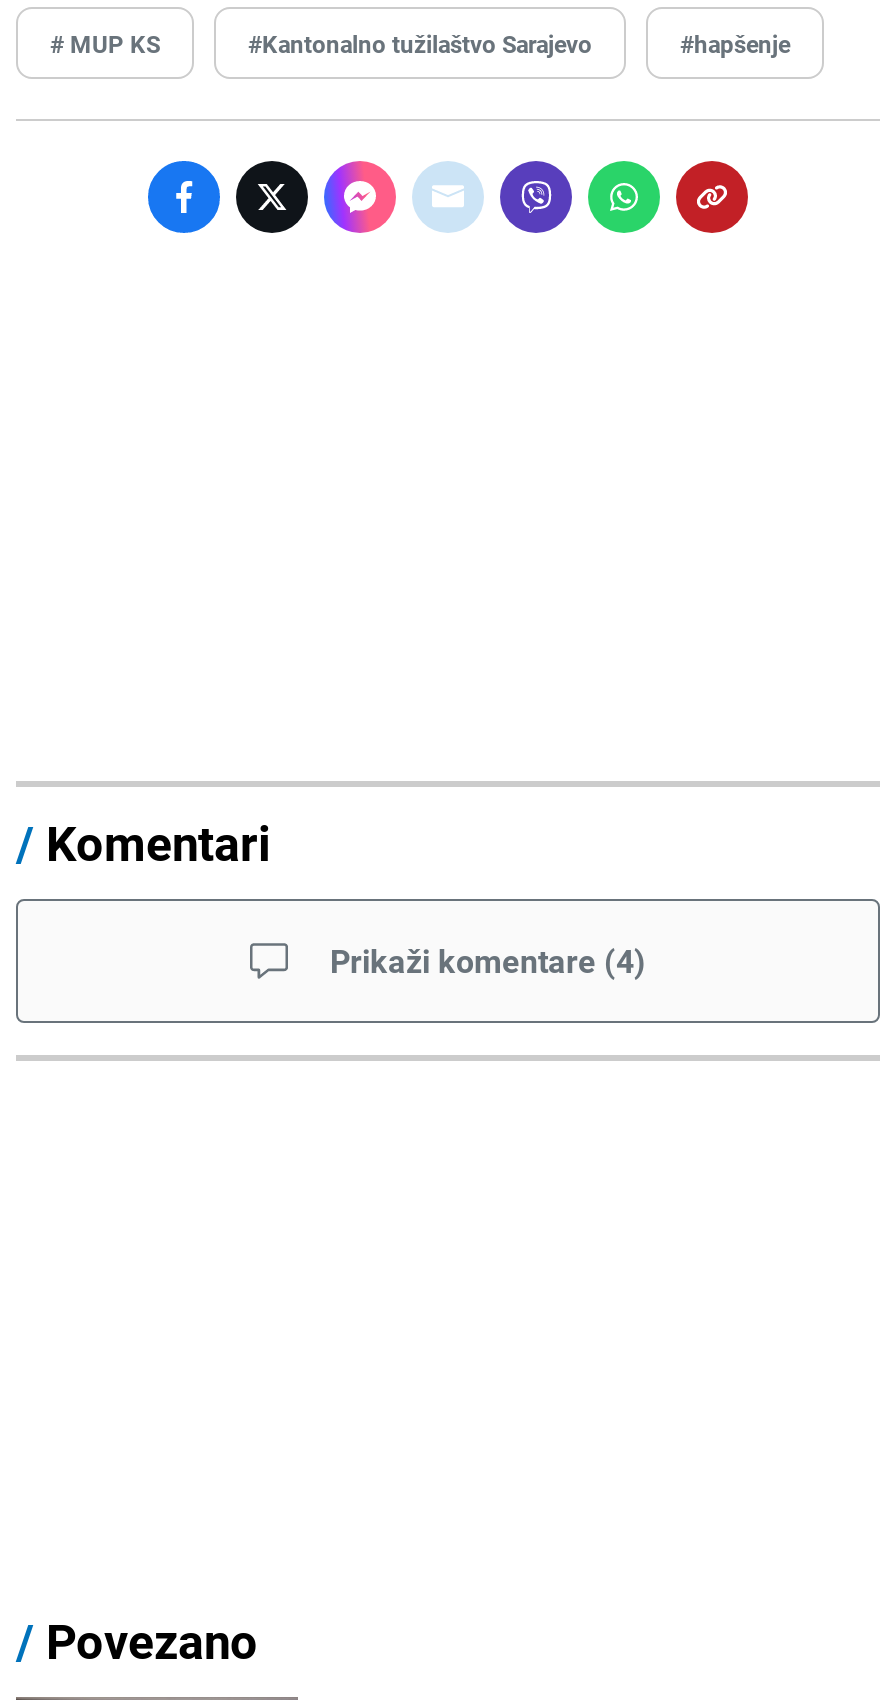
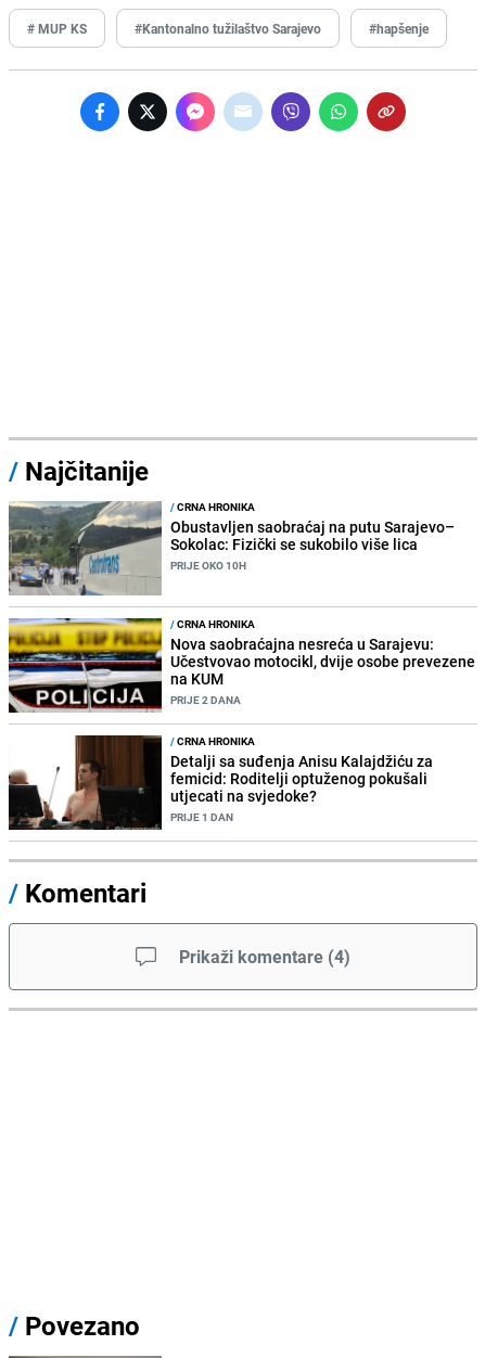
+ [image]
+ / Najčitanije
+ / CRNA HRONIKA
+ Obustavljen saobraćaj na putu Sarajevo–
+ Sokolac: Fizički se sukobilo više lica
+ PRIJE OKO 10H

+ [image]
+ / CRNA HRONIKA
+ Nova saobraćajna nesreća u Sarajevu:
+ Učestvovao motocikl, dvije osobe prevezene
+ na KUM
+ PRIJE 2 DANA
+ / CRNA HRONIKA
+ Detalji sa suđenja Anisu Kalajdžiću za
+ femicid: Roditelji optuženog pokušali
+ utjecati na svjedoke?
+ PRIJE 1 DAN

+ [image]
